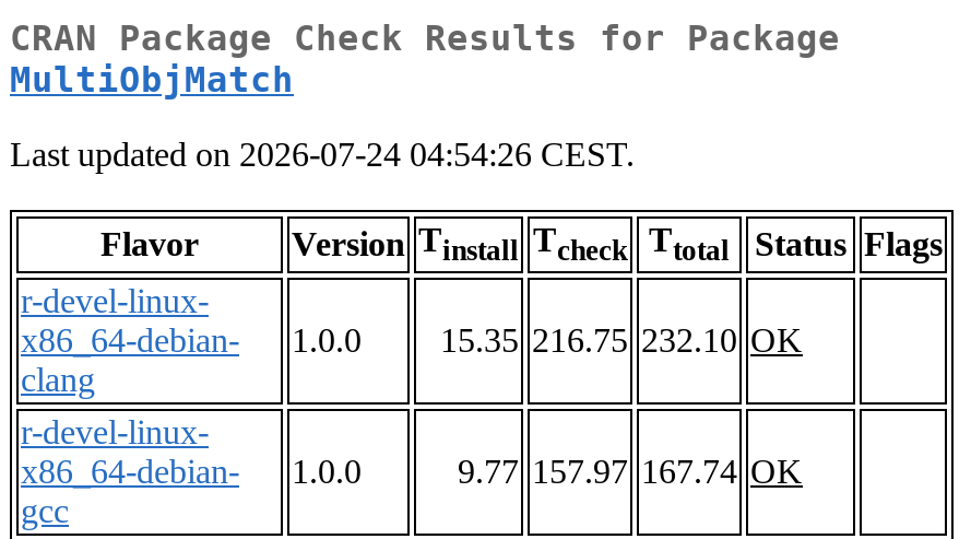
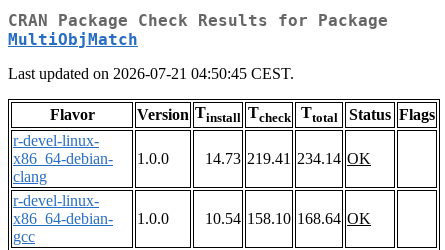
- Last updated on 2026-07-24 04:54:26 CEST.
+ Last updated on 2026-07-21 04:50:45 CEST.

- 15.35 216.75 232.10 OK
+ 14.73 219.41 234.14 OK

- 9.77 157.97 167.74 OK
+ 10.54 158.10 168.64 OK
